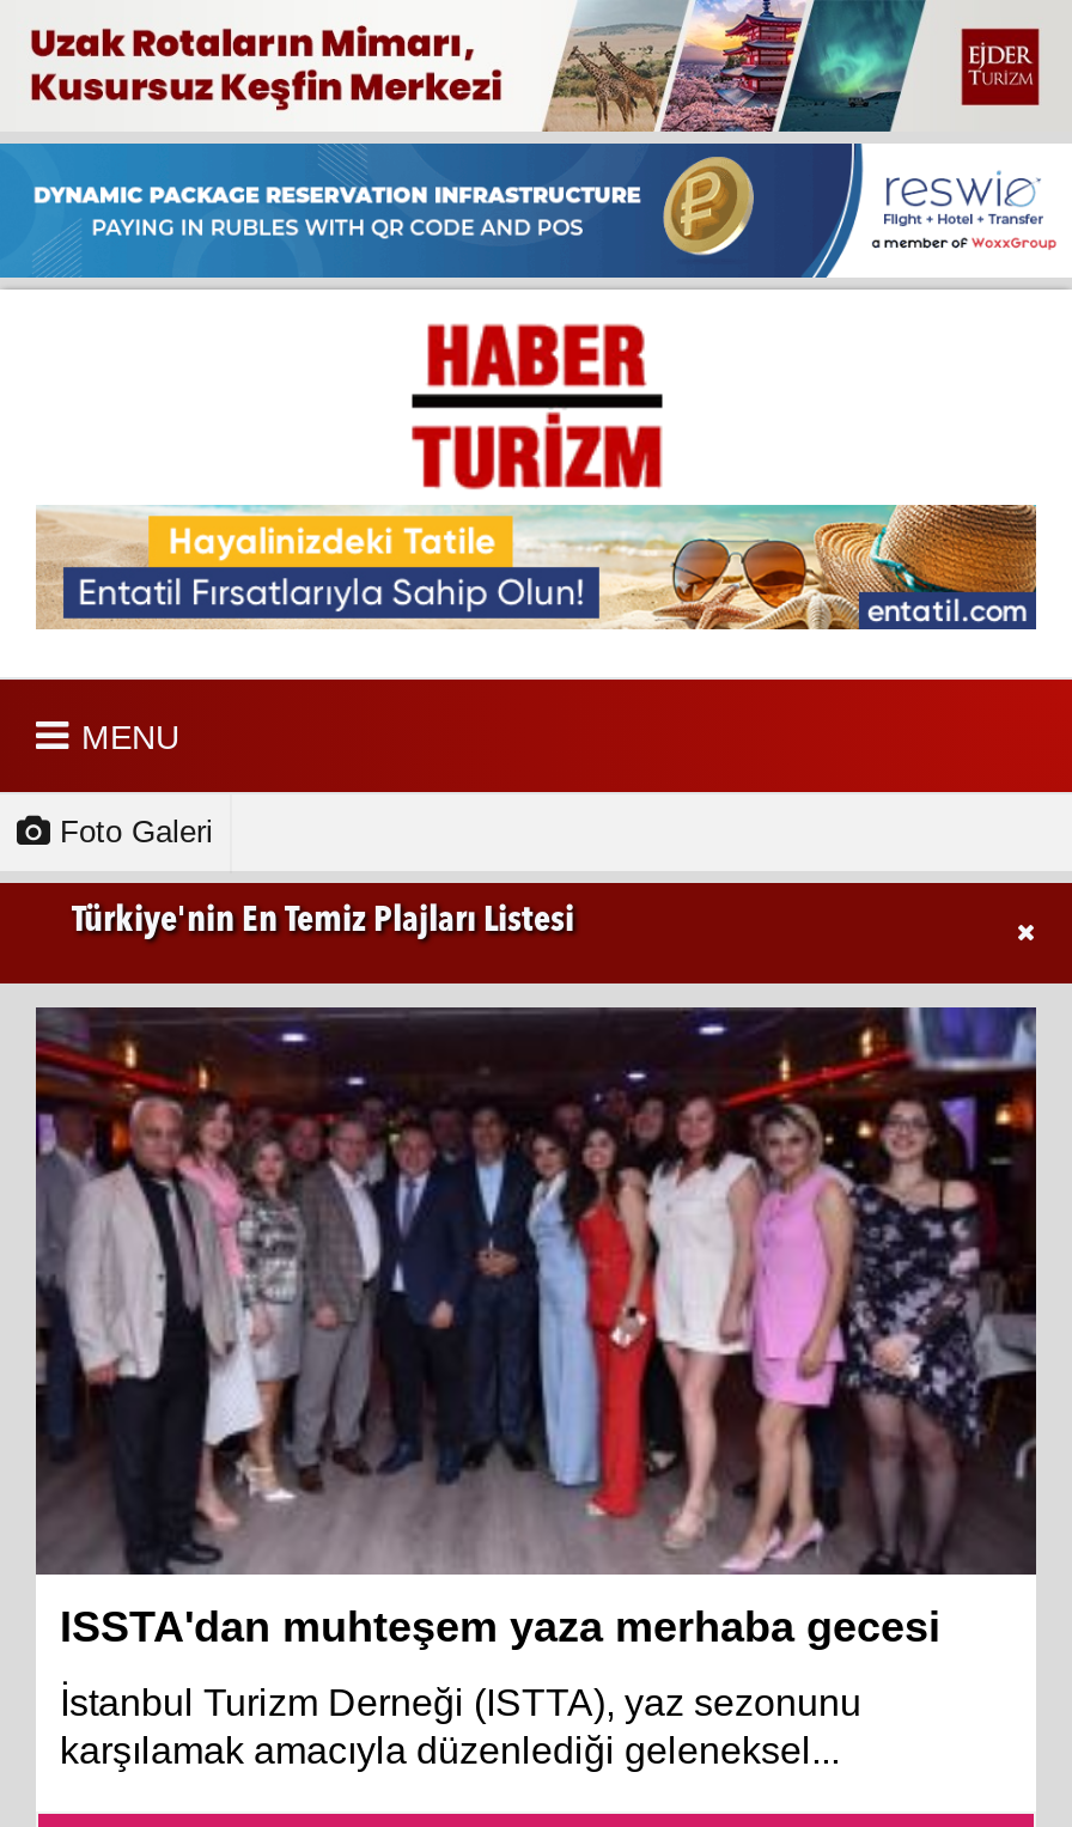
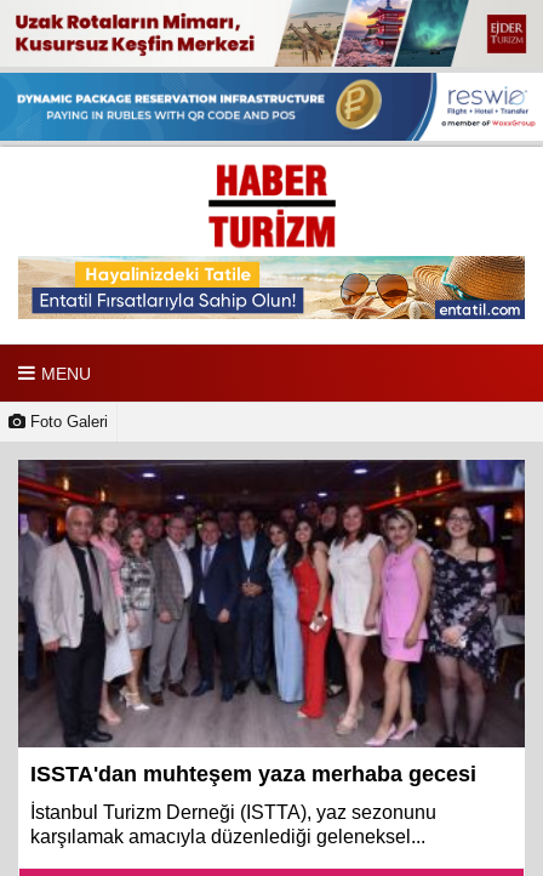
- Türkiye'nin En Temiz Plajları Listesi
